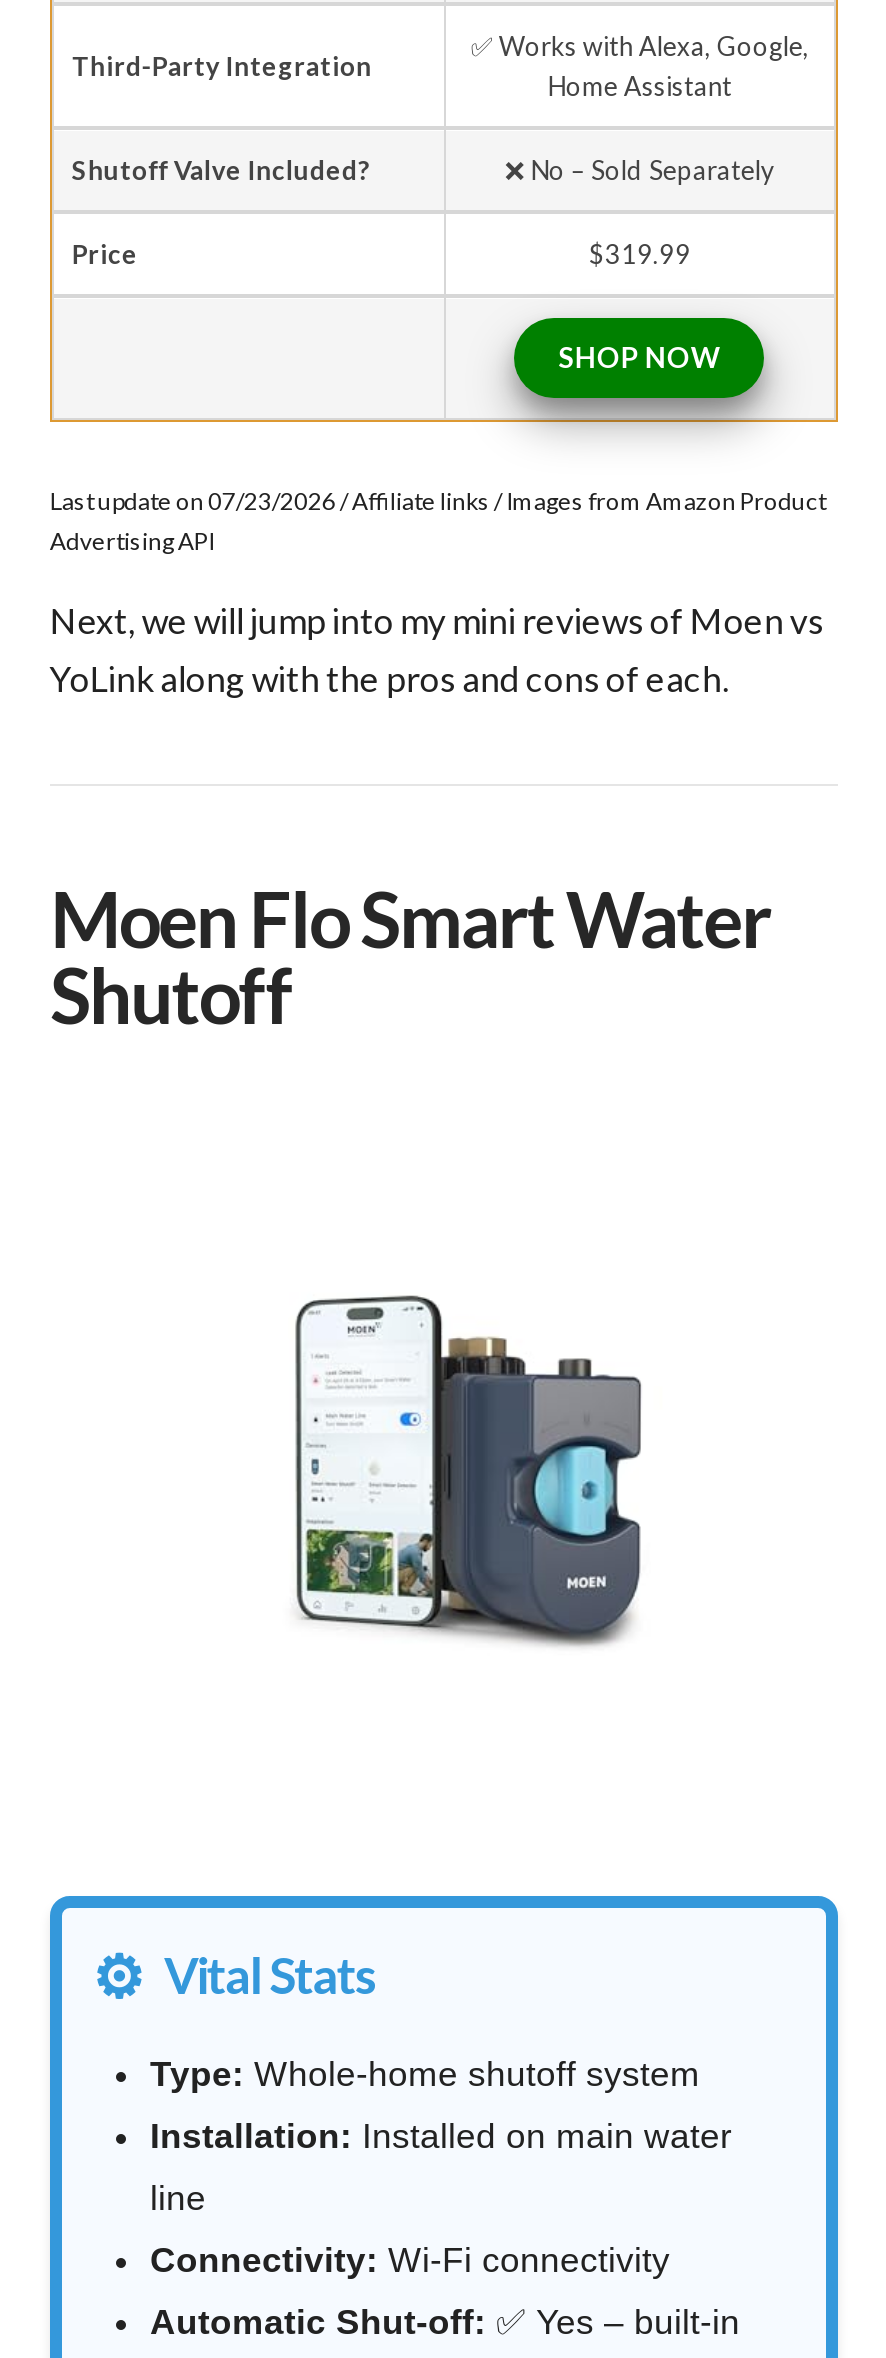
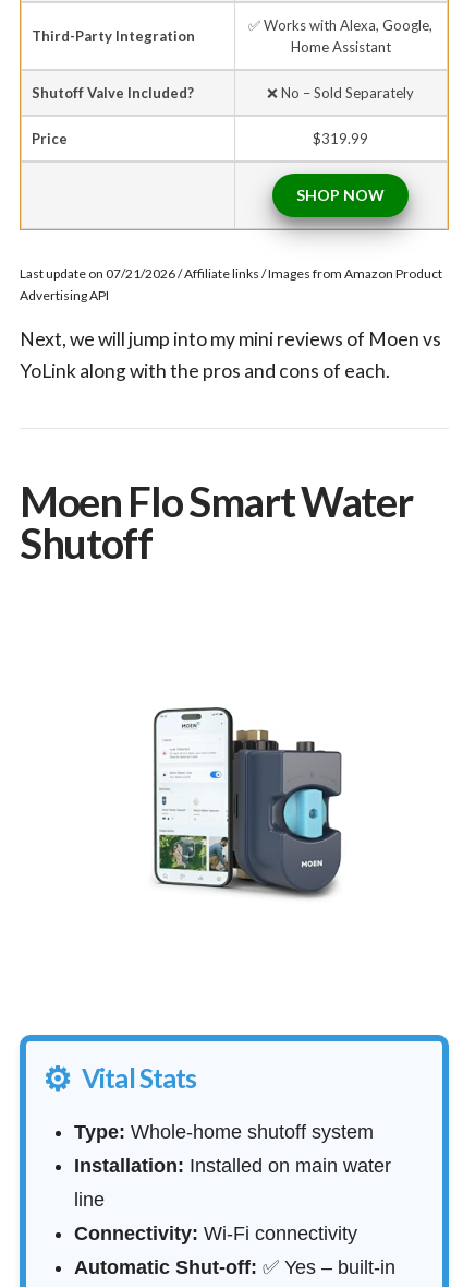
- Last update on 07/23/2026 / Affiliate links / Images from Amazon Product
+ Last update on 07/21/2026 / Affiliate links / Images from Amazon Product
